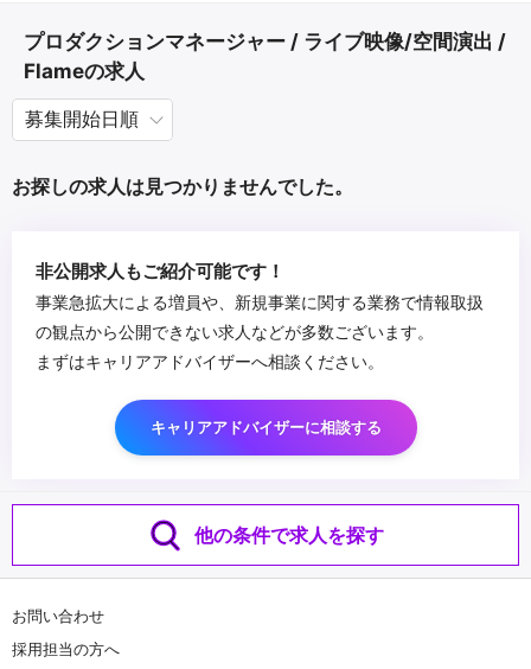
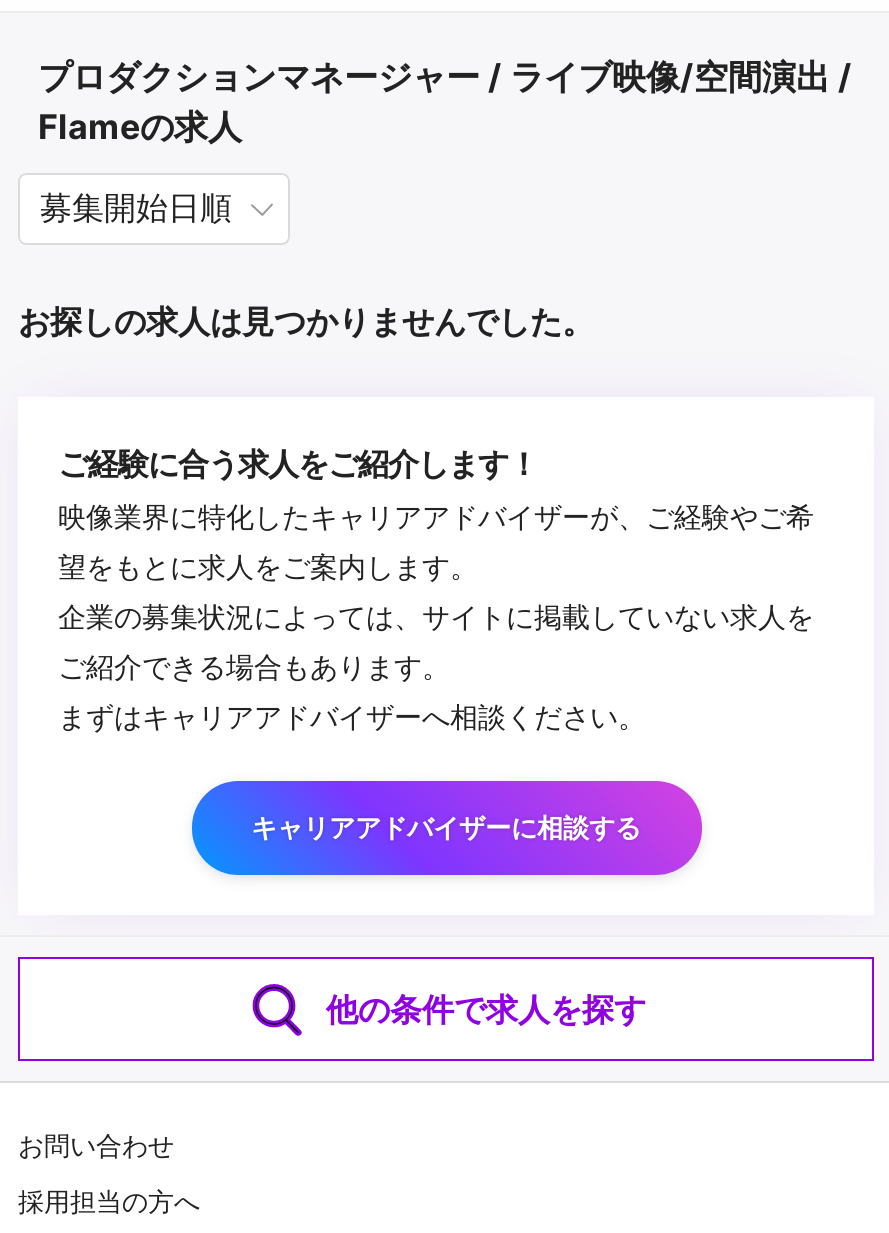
- 非公開求人もご紹介可能です！
- 事業急拡大による増員や、新規事業に関する業務で情報取扱
- の観点から公開できない求人などが多数ございます。
+ ご経験に合う求人をご紹介します！
+ 映像業界に特化したキャリアアドバイザーが、ご経験やご希
+ 望をもとに求人をご案内します。
+ 企業の募集状況によっては、サイトに掲載していない求人を
+ ご紹介できる場合もあります。
